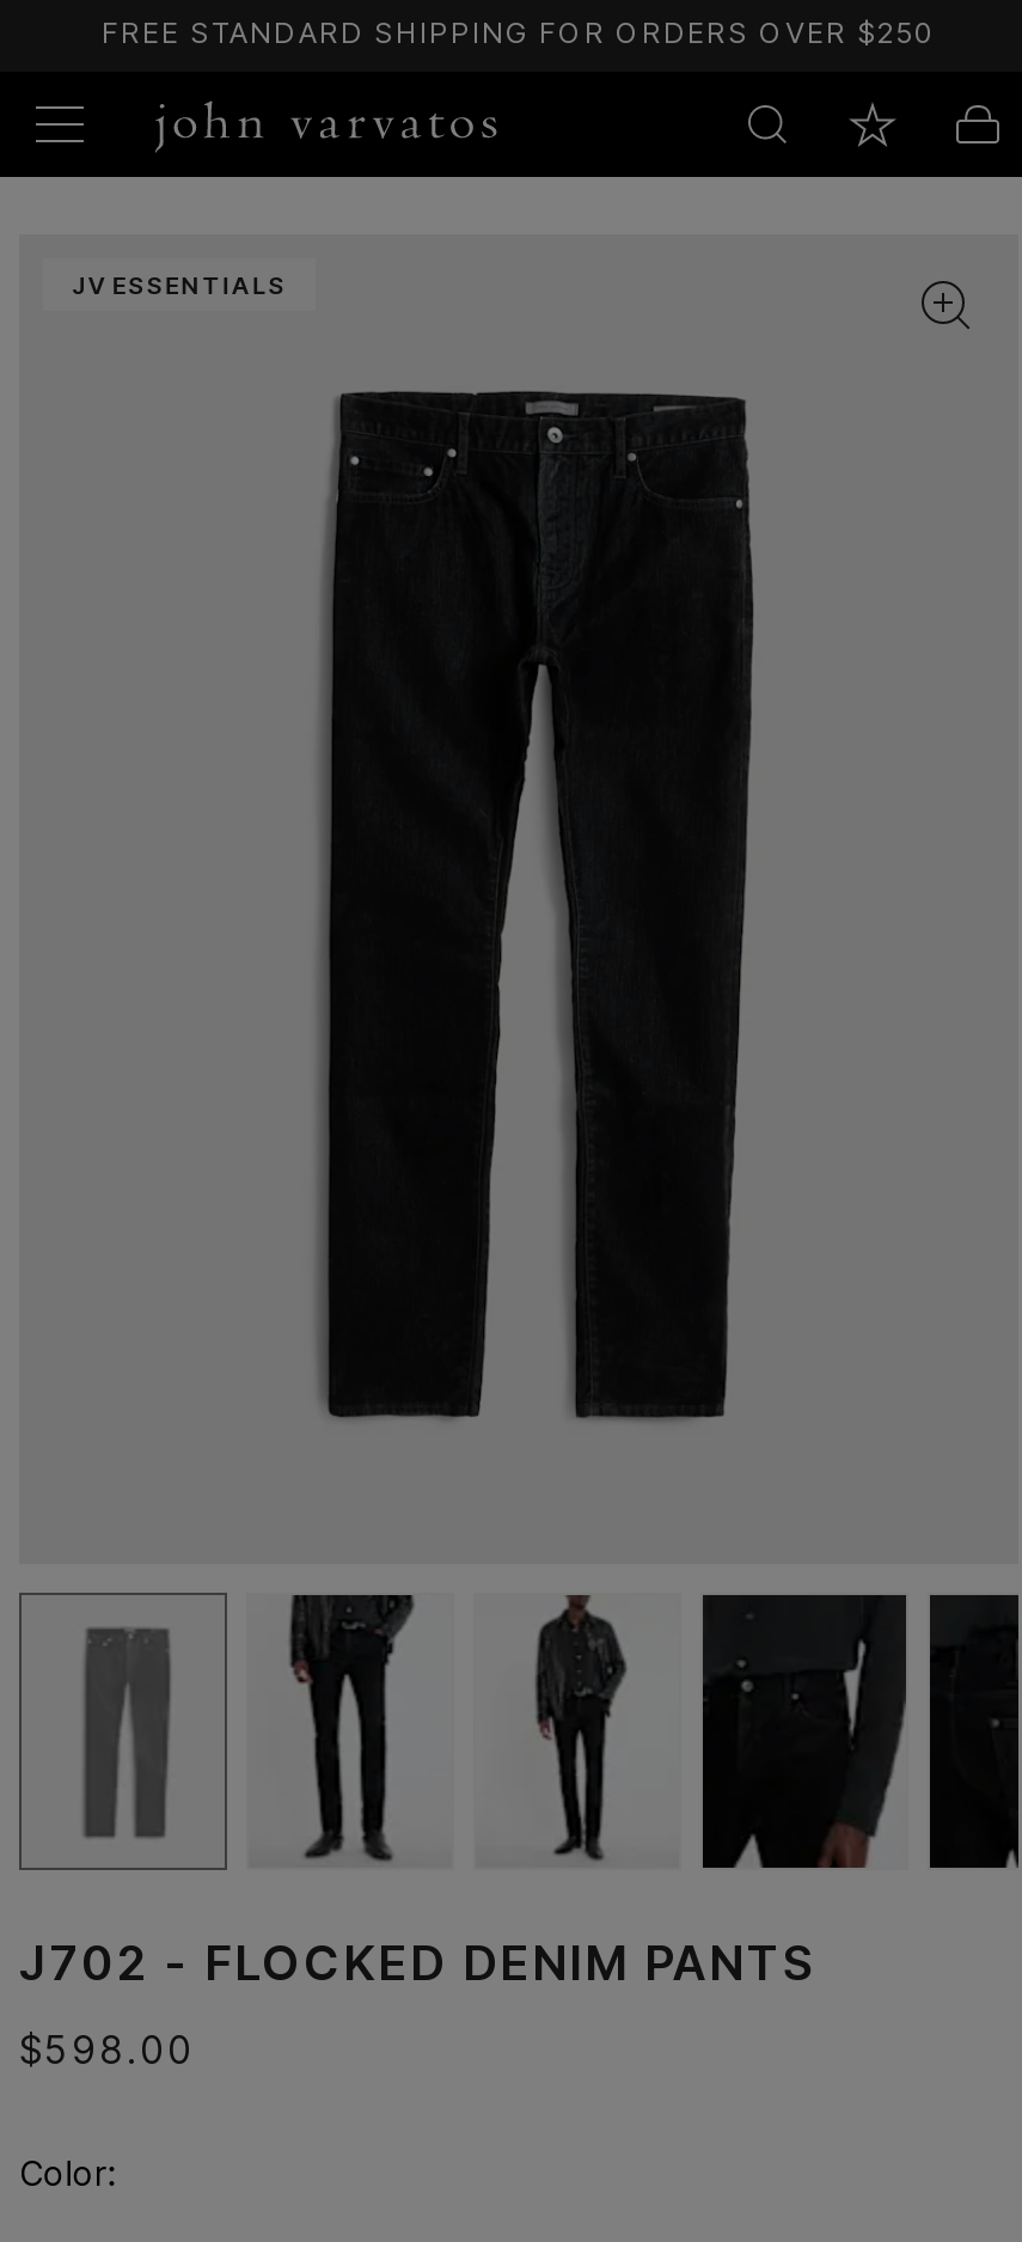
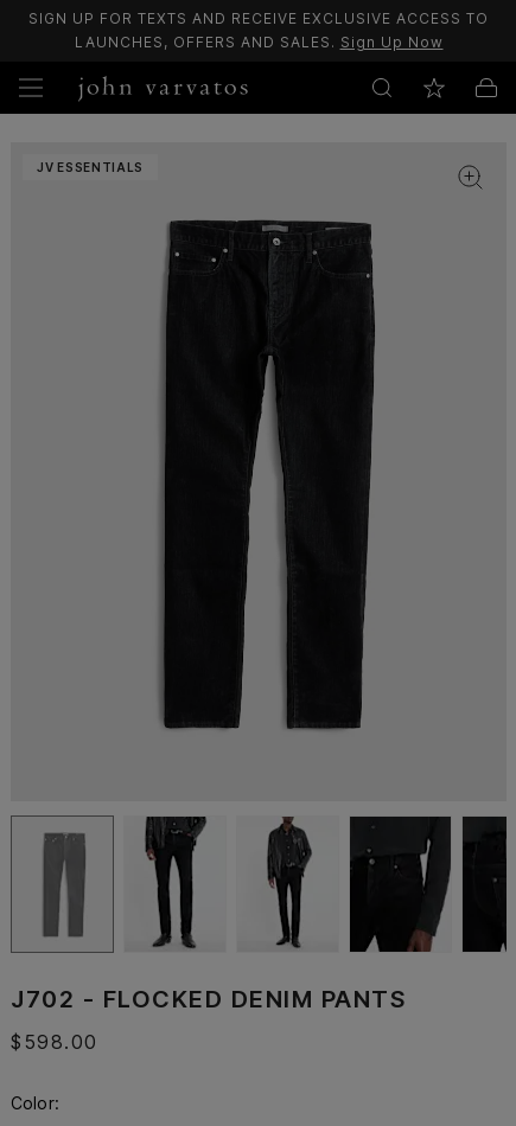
- FREE STANDARD SHIPPING FOR ORDERS OVER $250
+ SIGN UP FOR TEXTS AND RECEIVE EXCLUSIVE ACCESS TO
+ LAUNCHES, OFFERS AND SALES. Sign Up Now
